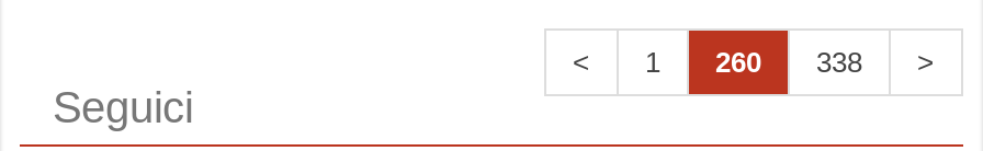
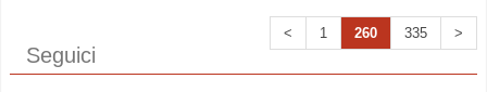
- 338
+ 335
